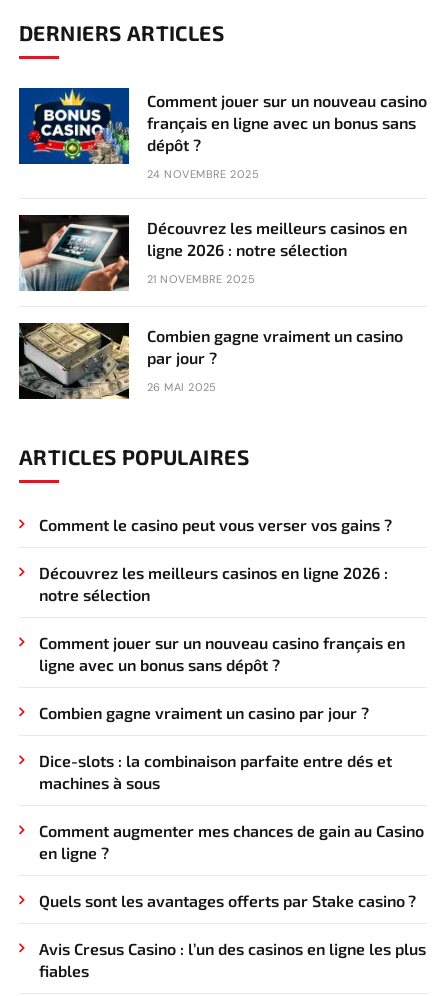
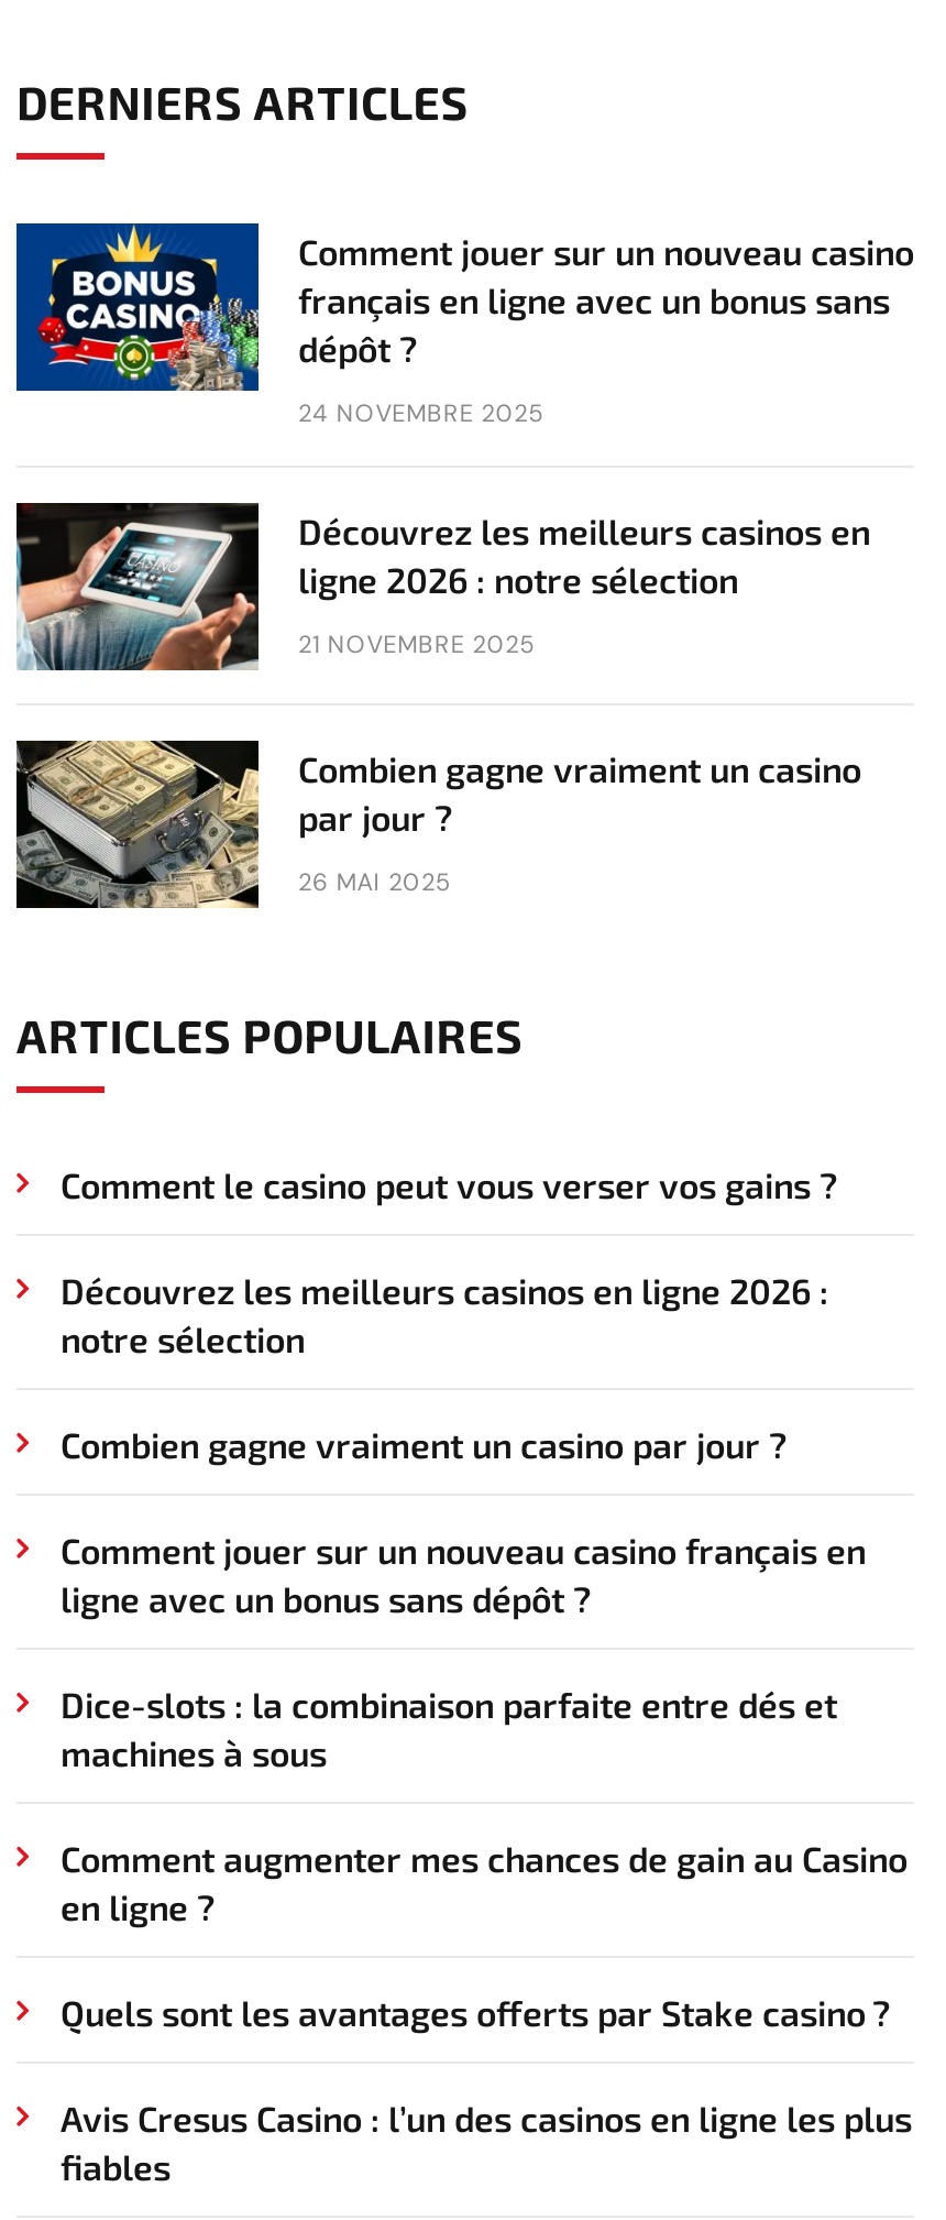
moved down: Comment jouer sur un nouveau casino français en | ligne avec un bonus sans dépôt ?

moved up: Combien gagne vraiment un casino par jour ?
